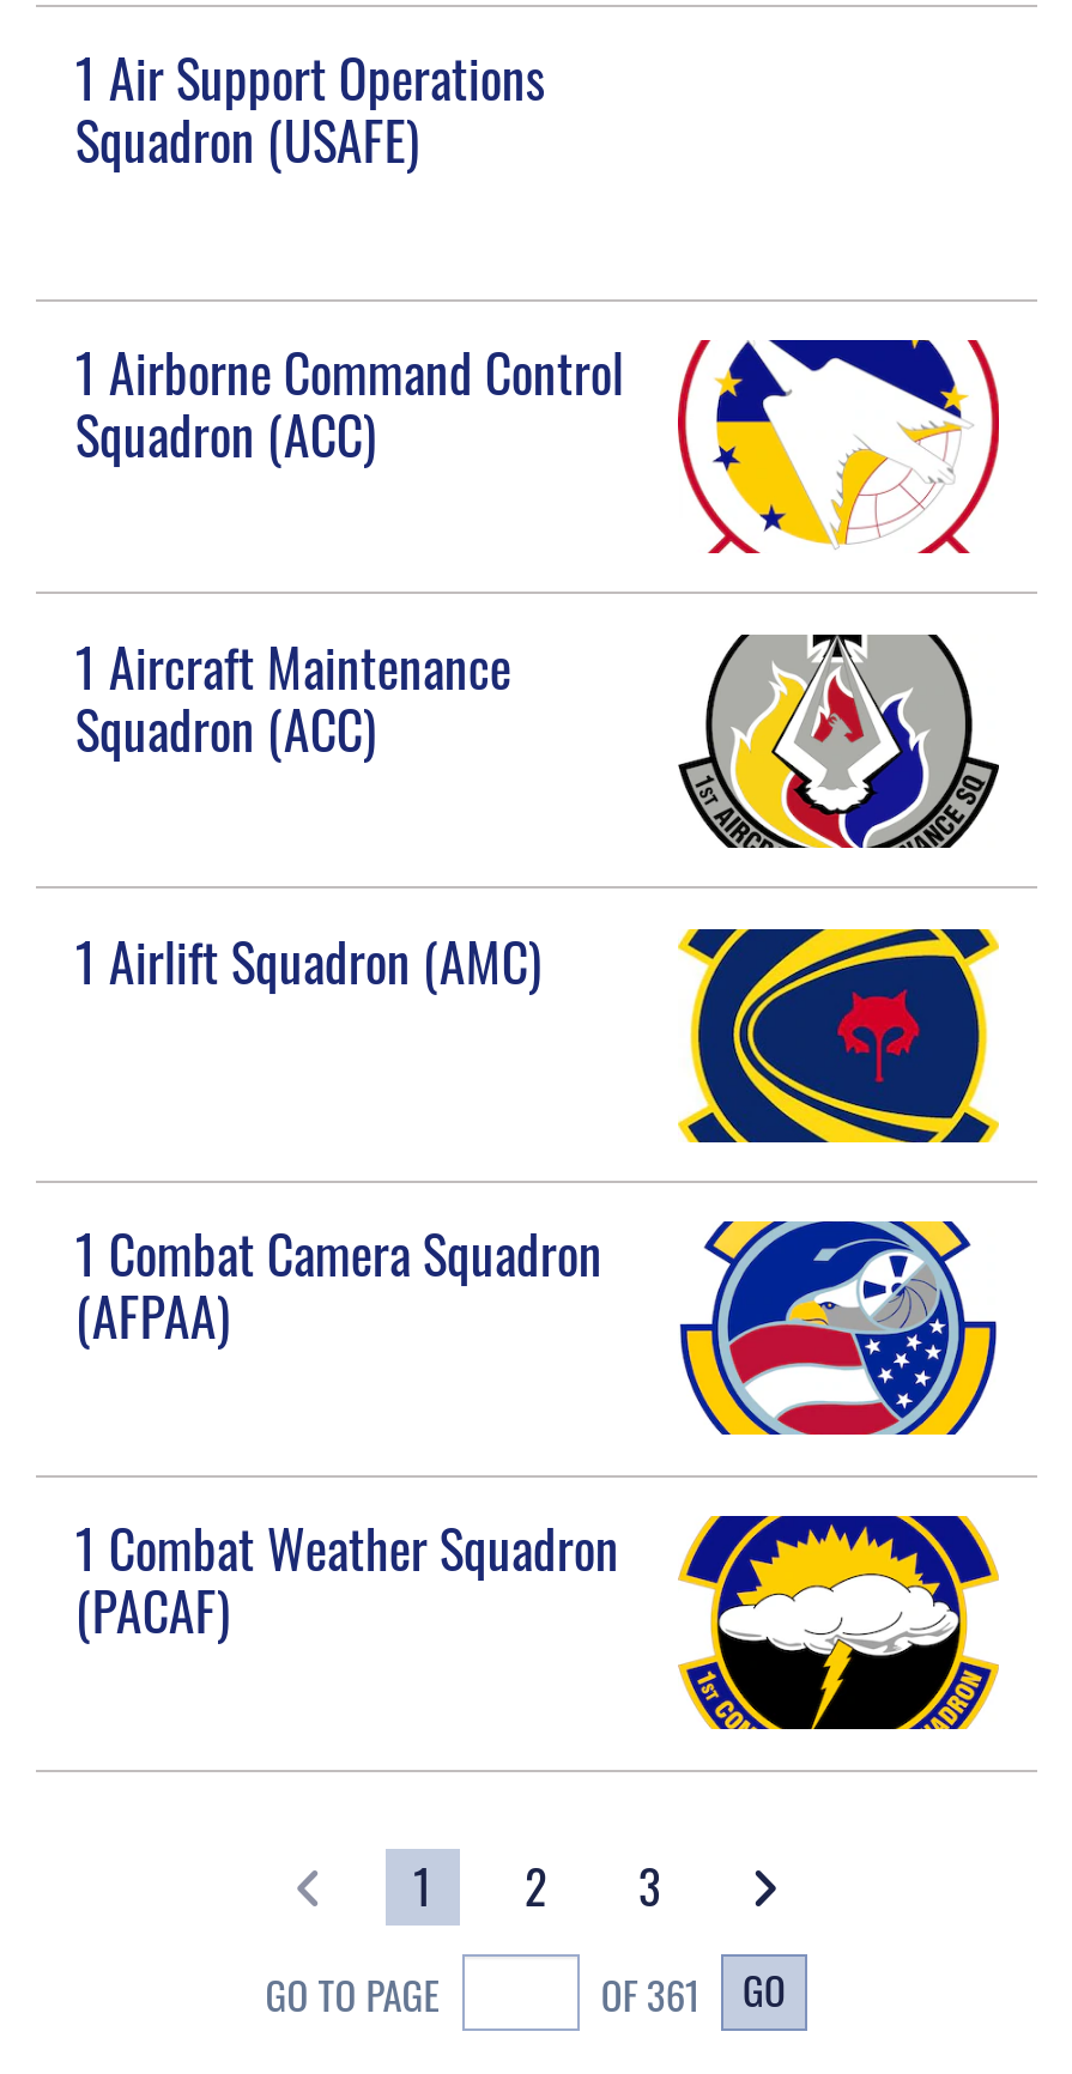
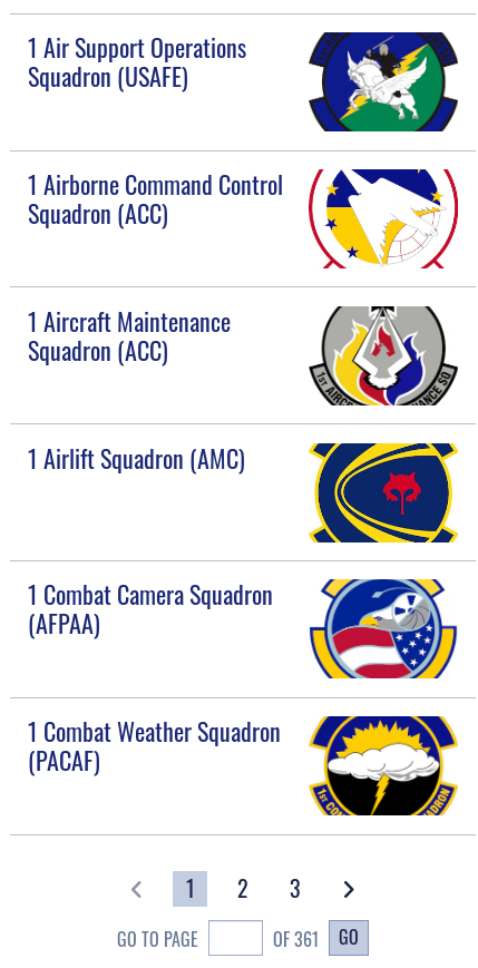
+ [image]
